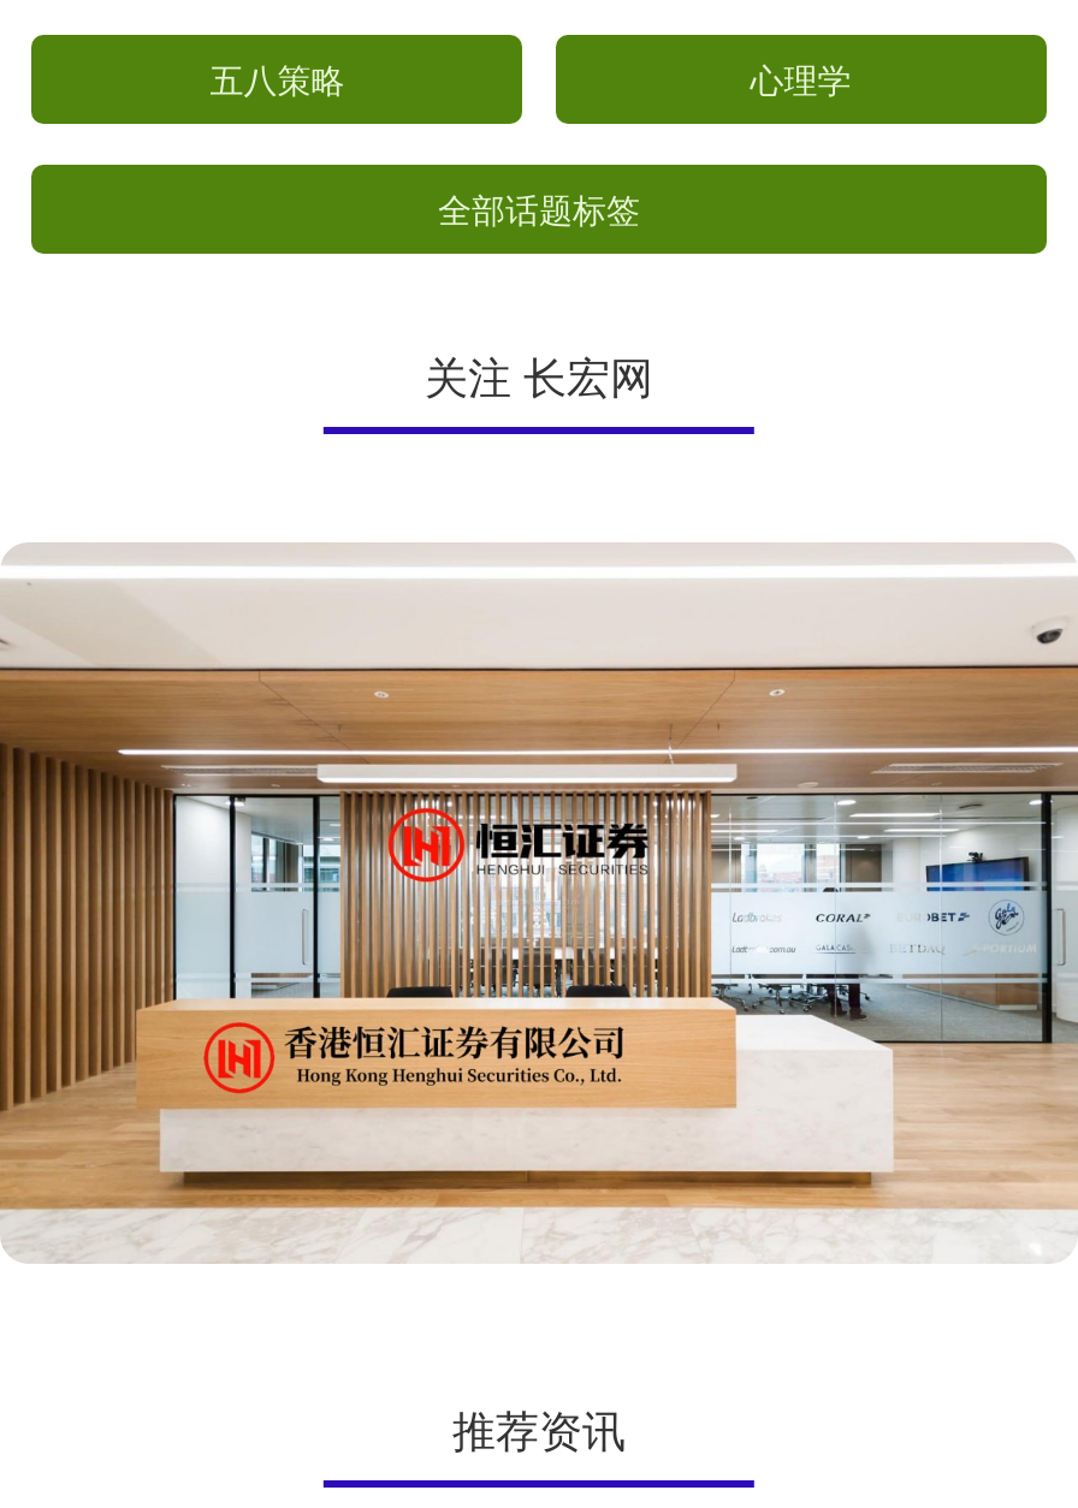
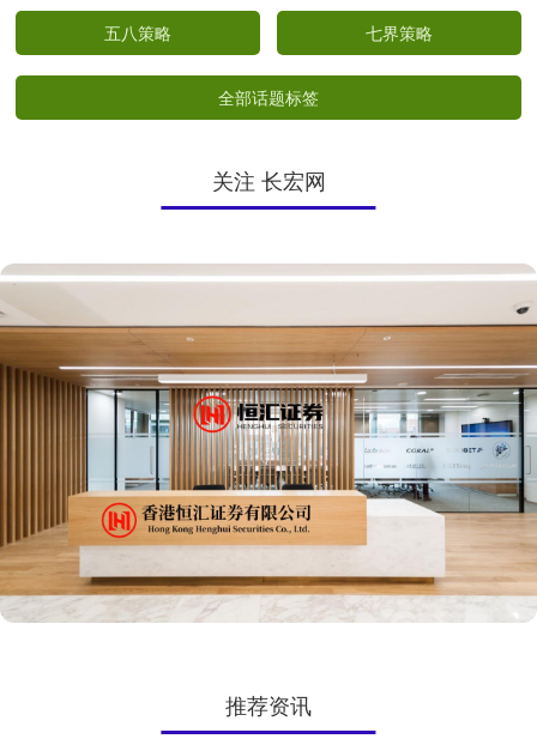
- 心理学
+ 七界策略
